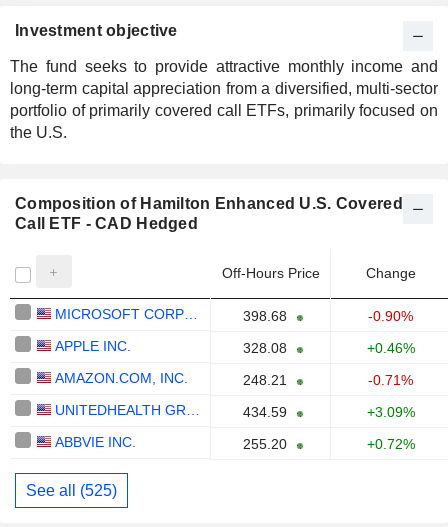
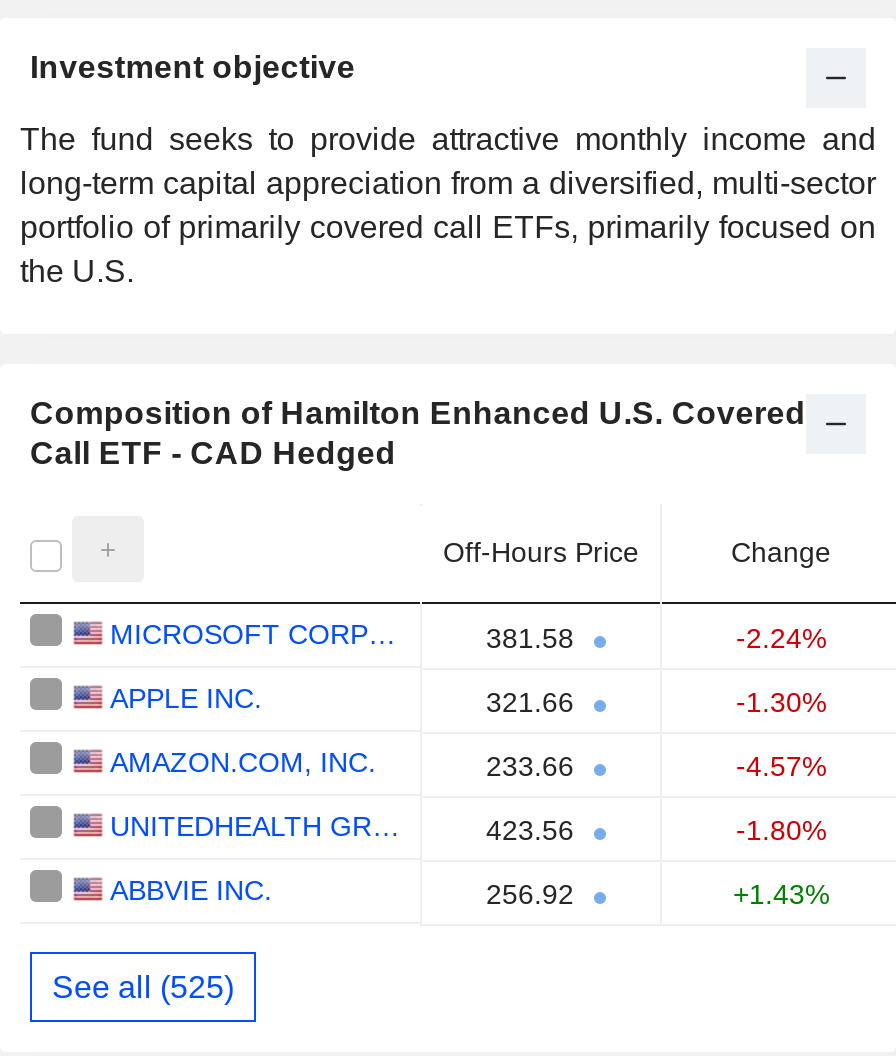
- 398.68
+ 381.58

- -0.90%
+ -2.24%

- 328.08
+ 321.66

- +0.46%
+ -1.30%

- 248.21
+ 233.66

- -0.71%
+ -4.57%

- 434.59
+ 423.56

- +3.09%
+ -1.80%

- 255.20
+ 256.92

- +0.72%
+ +1.43%
